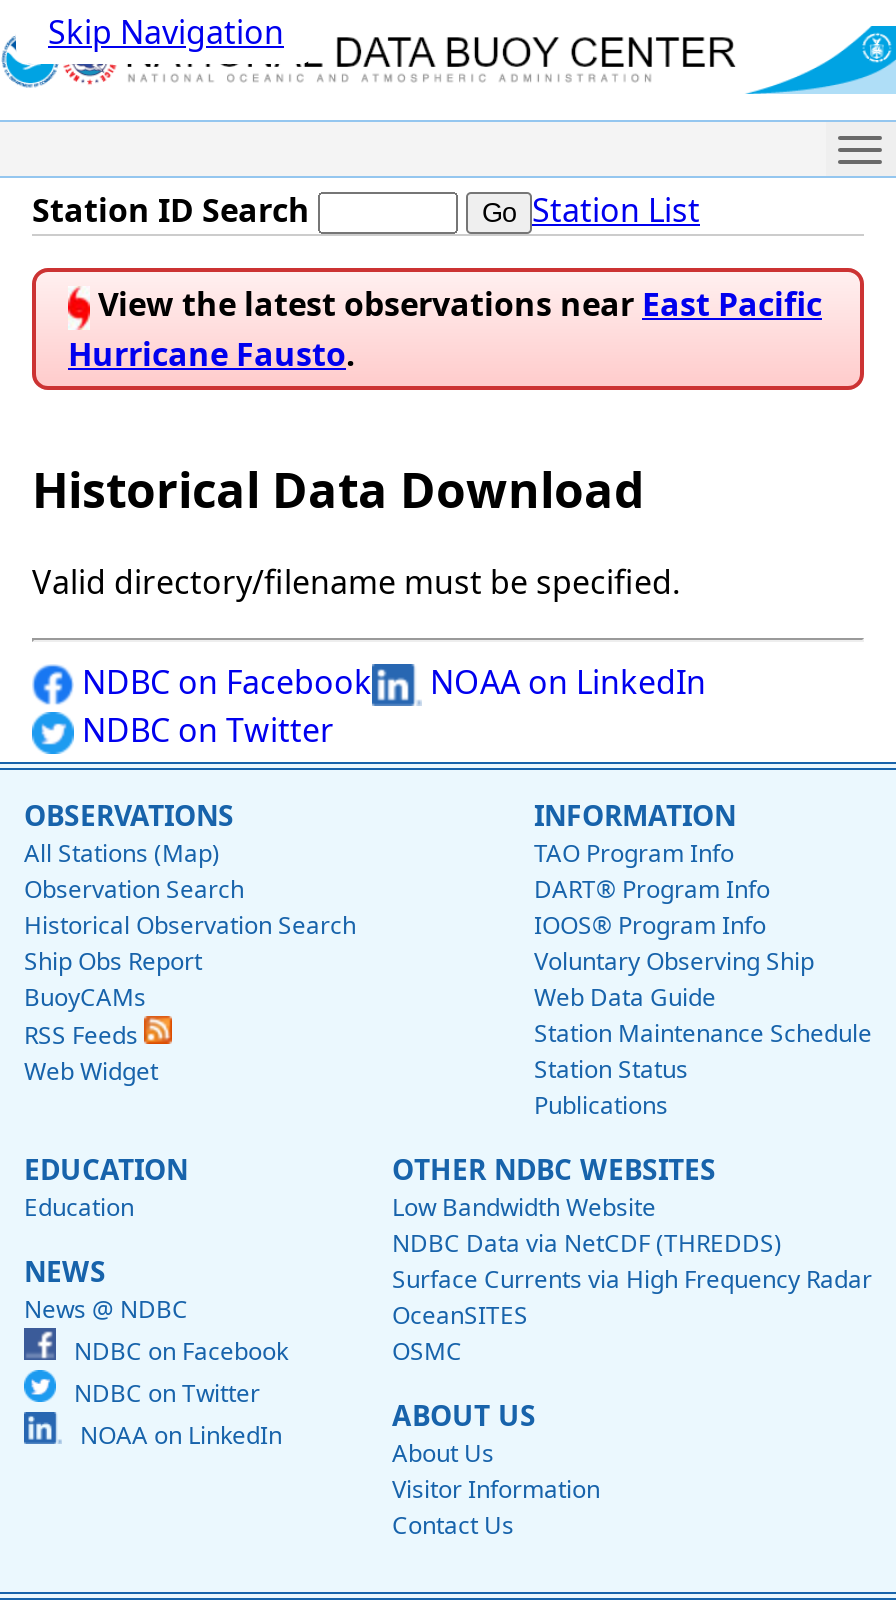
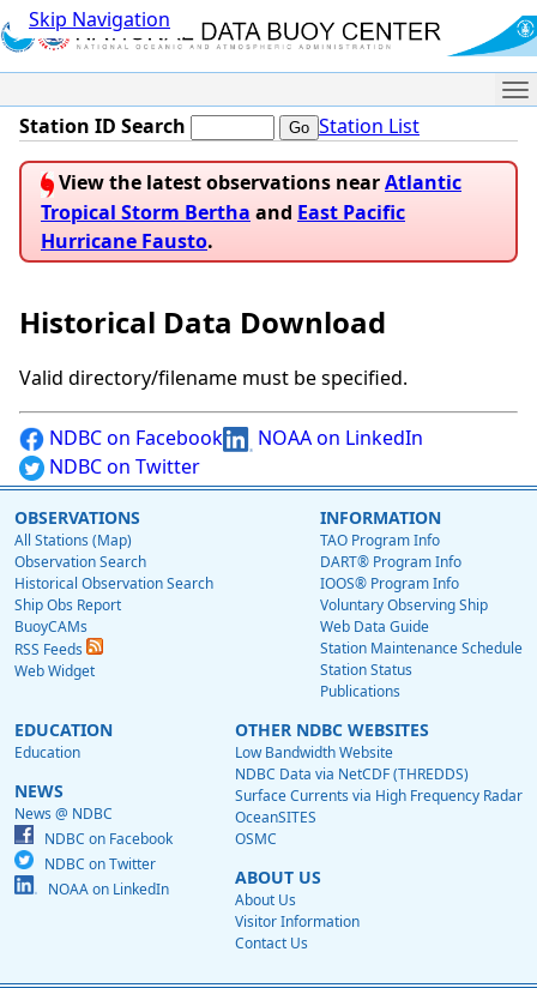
- View the latest observations near East Pacific
+ View the latest observations near Atlantic
+ Tropical Storm Bertha and East Pacific
